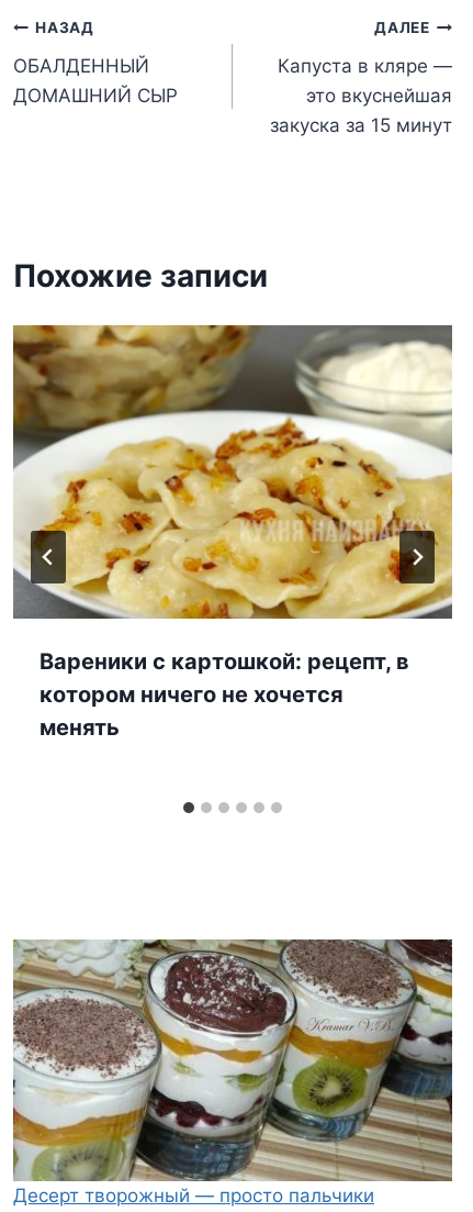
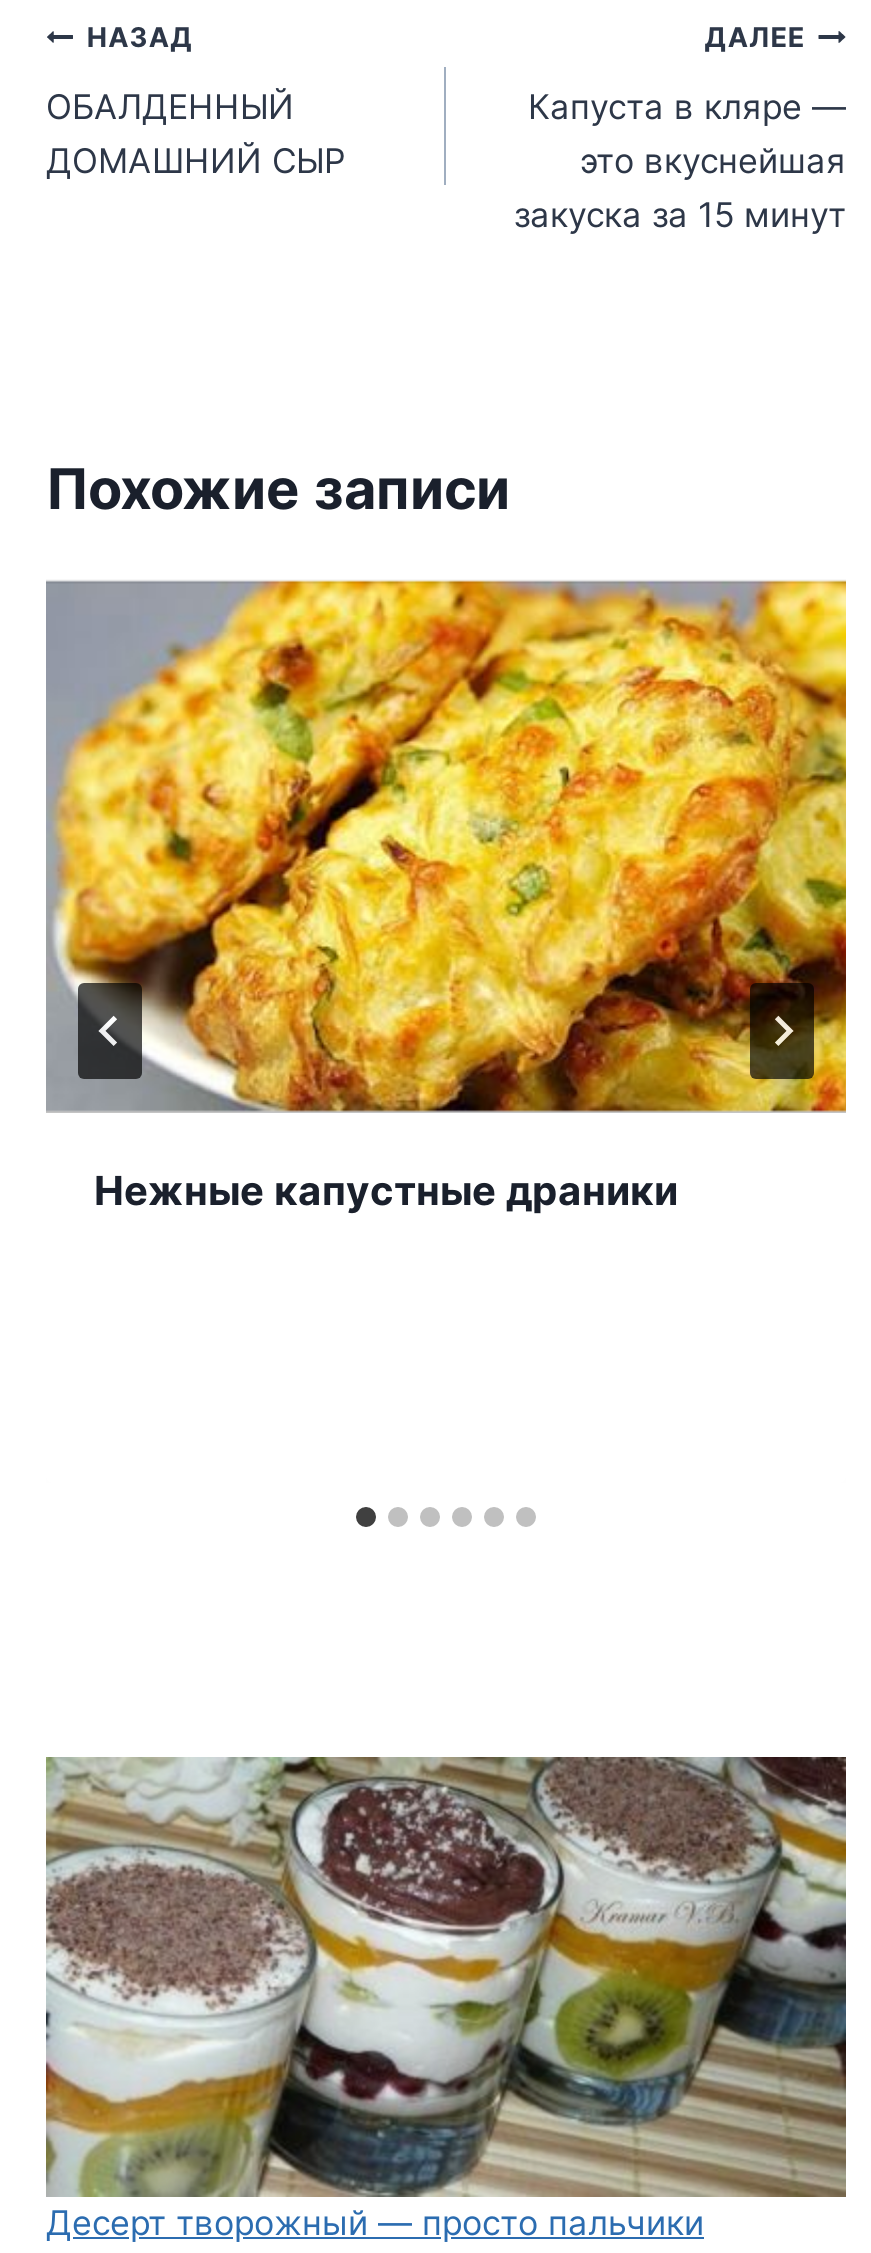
- [image]
- Вареники с картошкой: рецепт, в
- котором ничего не хочется
- менять
+ [image]
+ Нежные капустные драники
